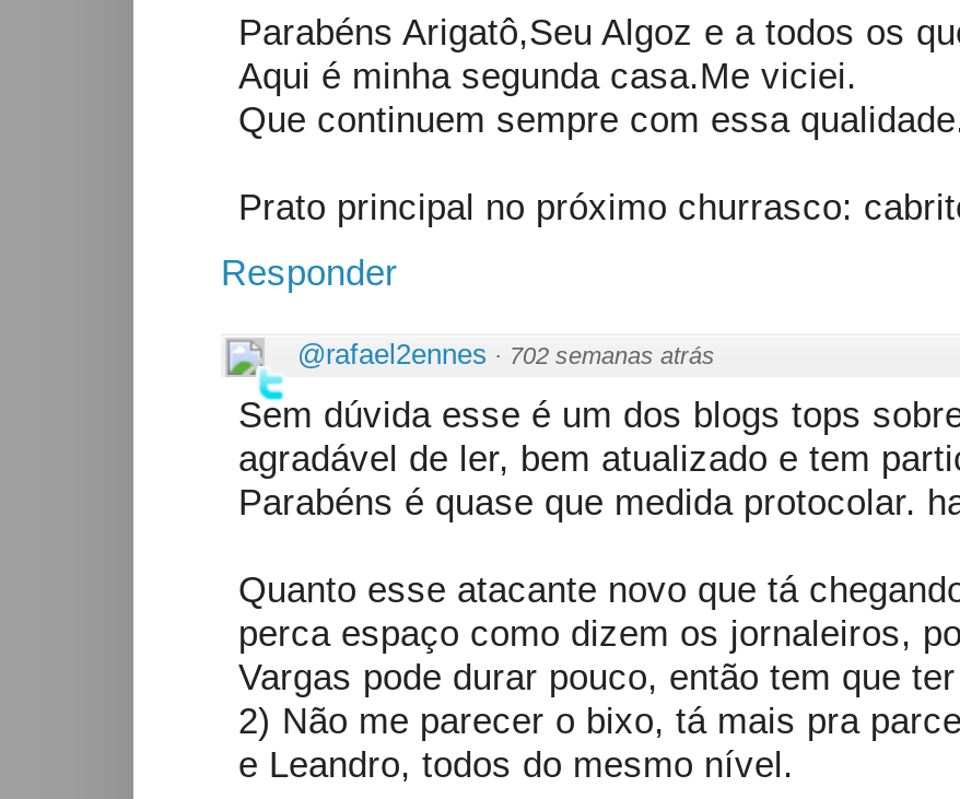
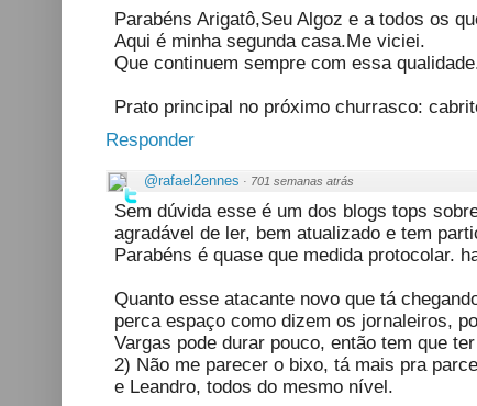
- @rafael2ennes · 702 semanas atrás
+ @rafael2ennes · 701 semanas atrás
